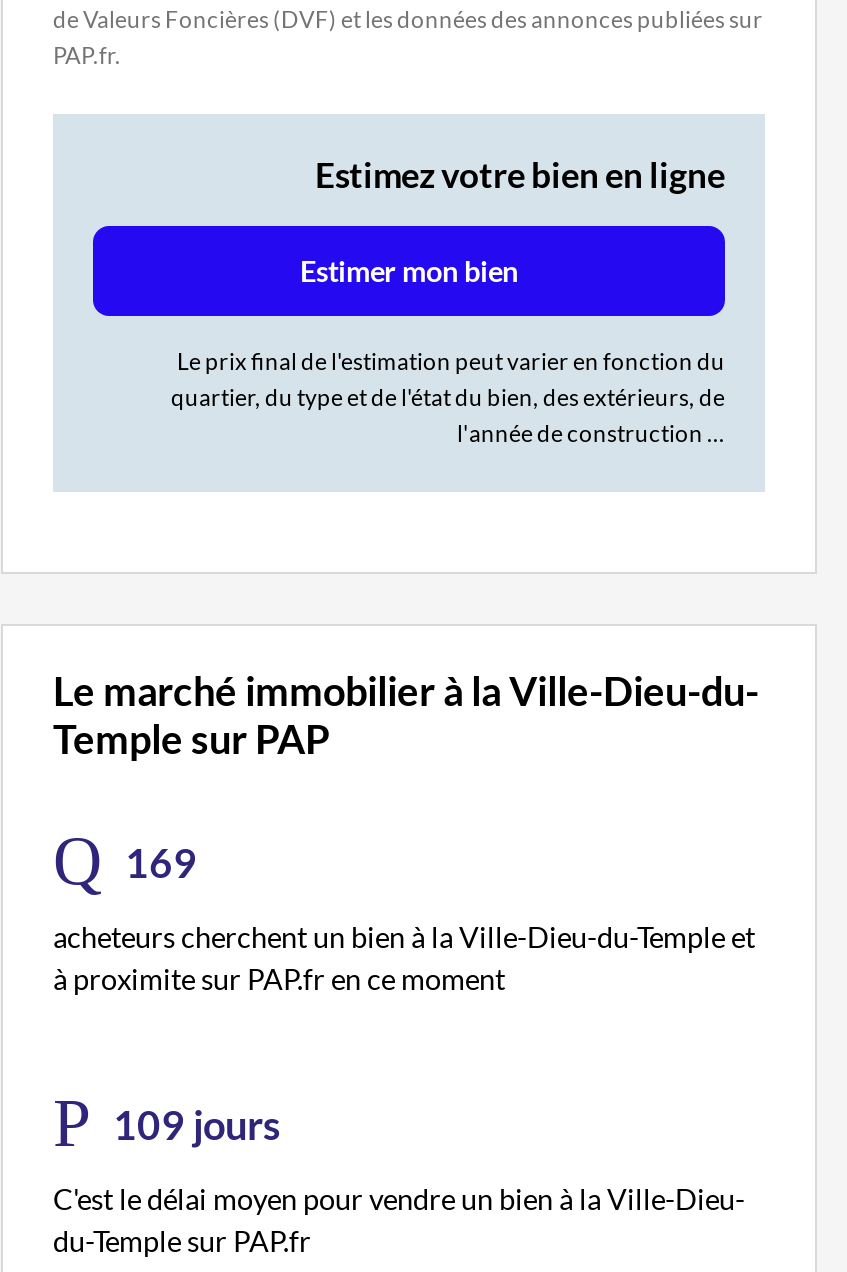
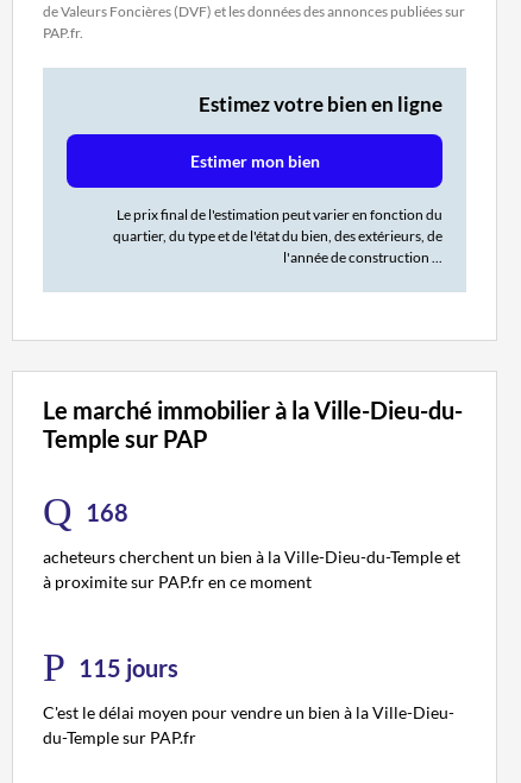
- 169
+ 168

- 109 jours
+ 115 jours
